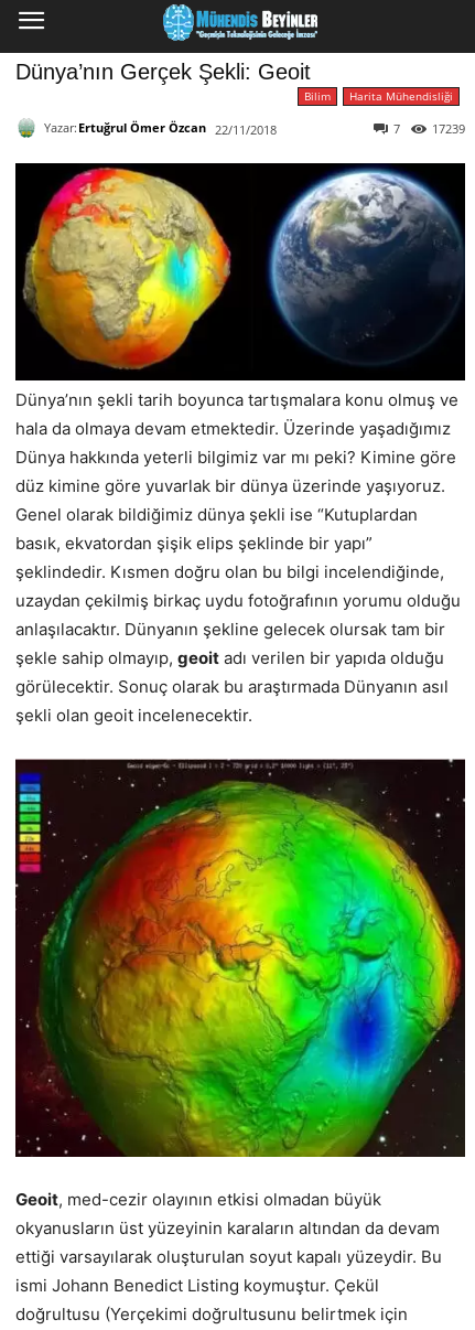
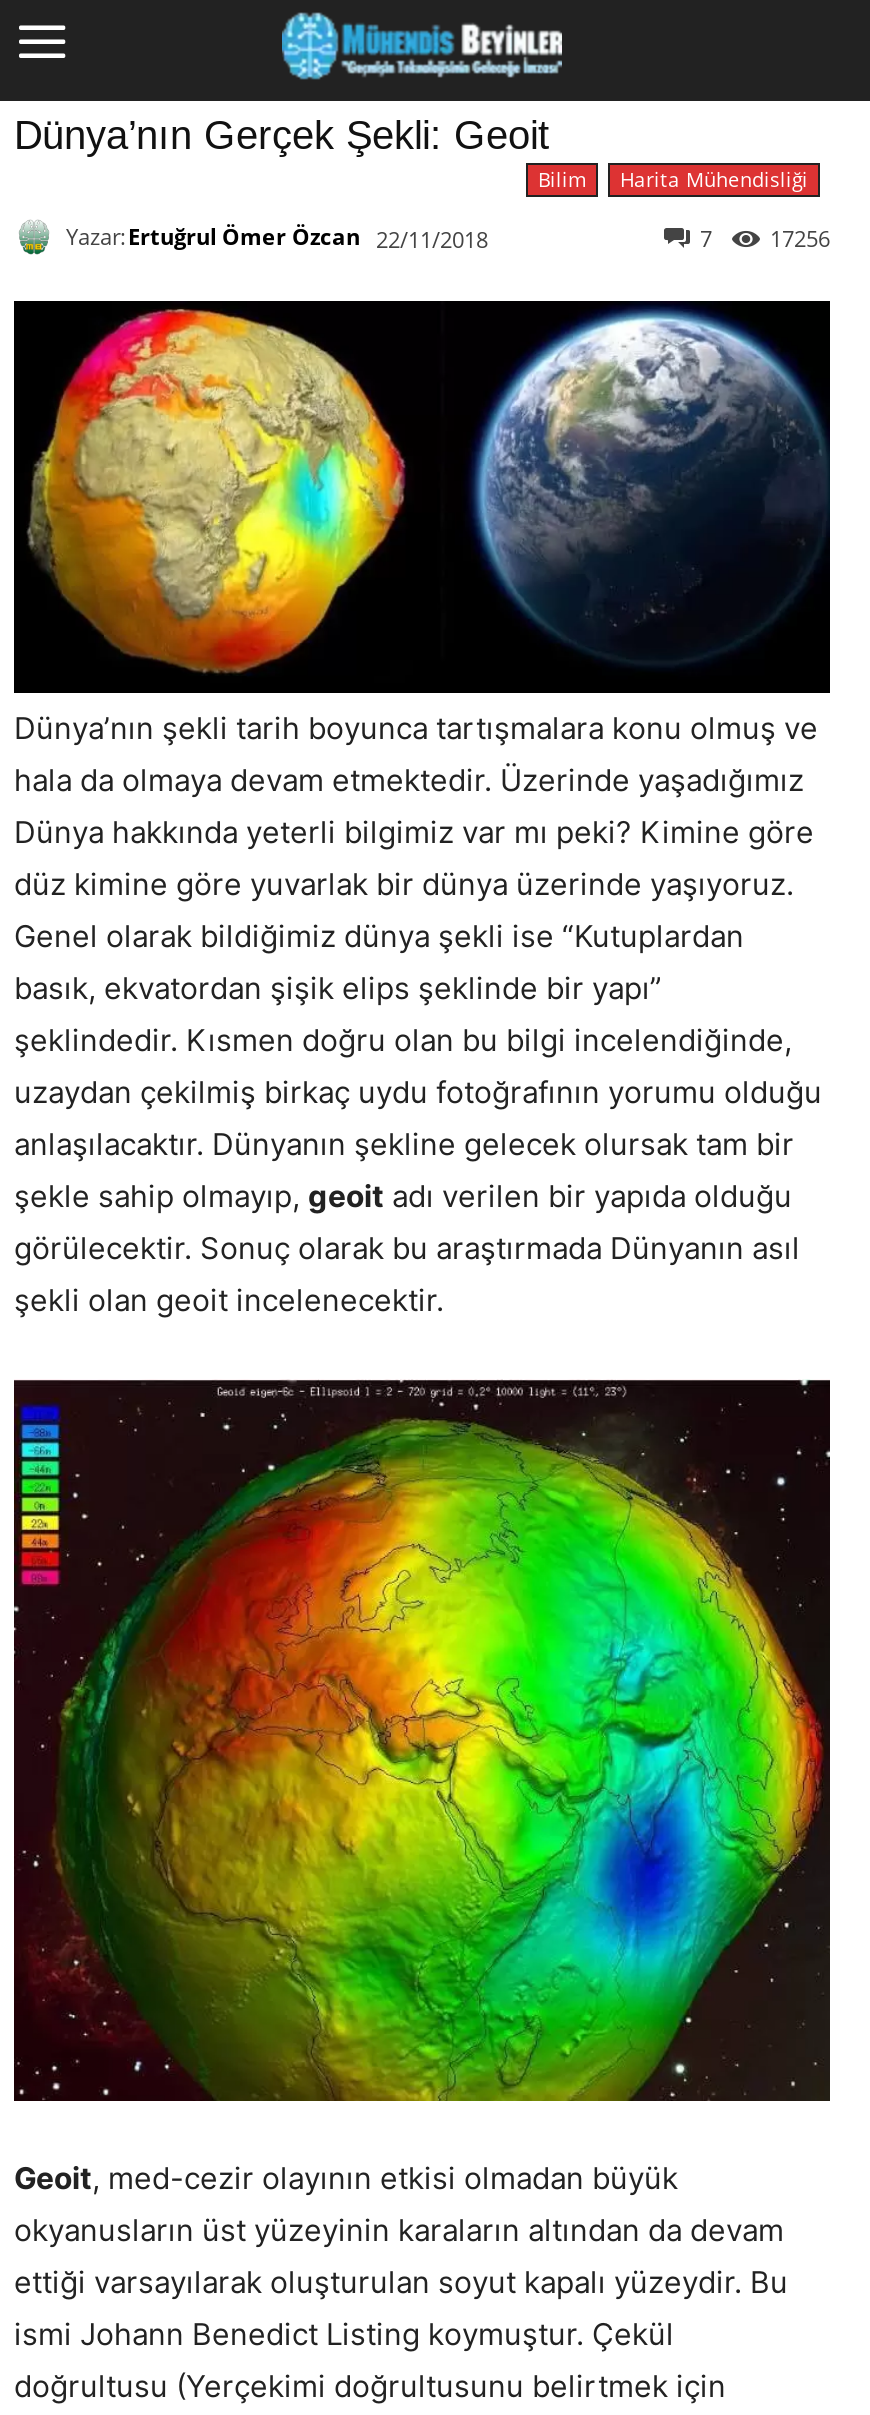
- 7 17239
+ 7 17256
